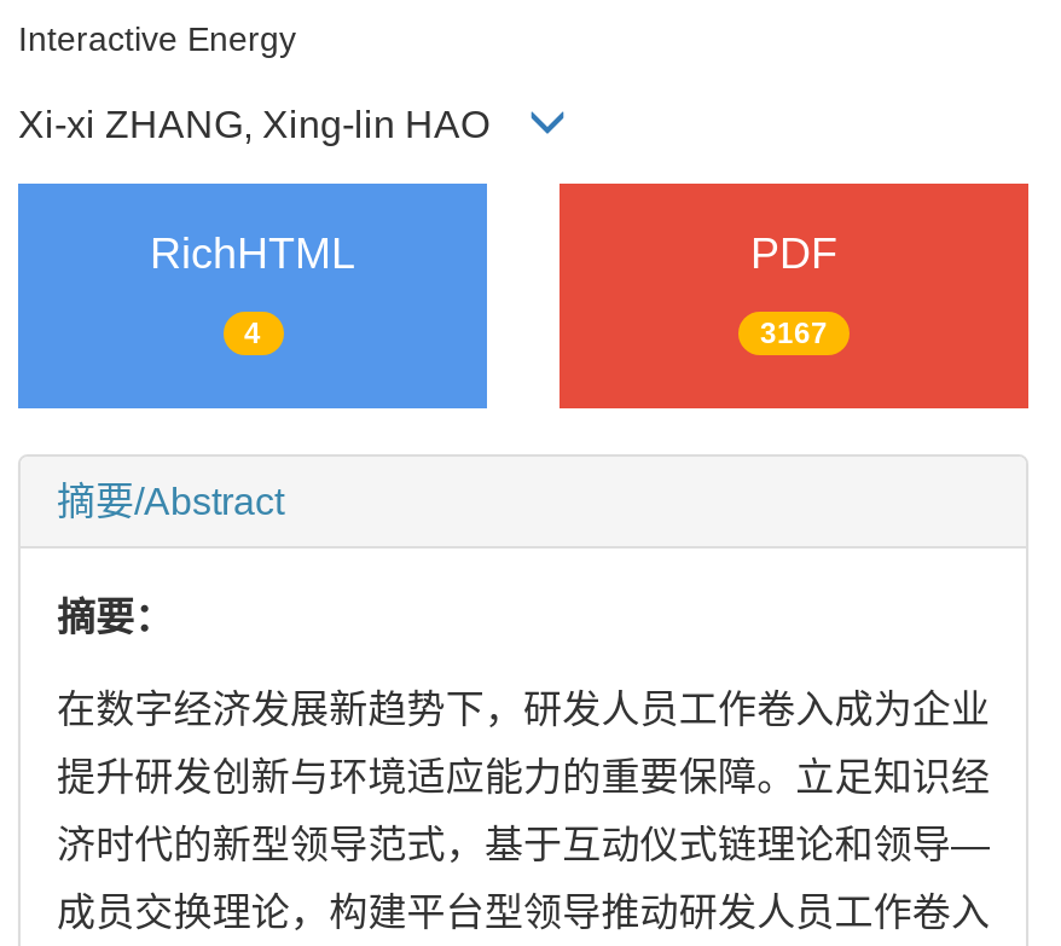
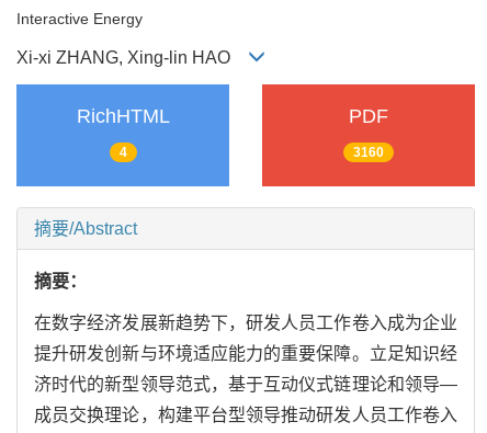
- 3167
+ 3160
